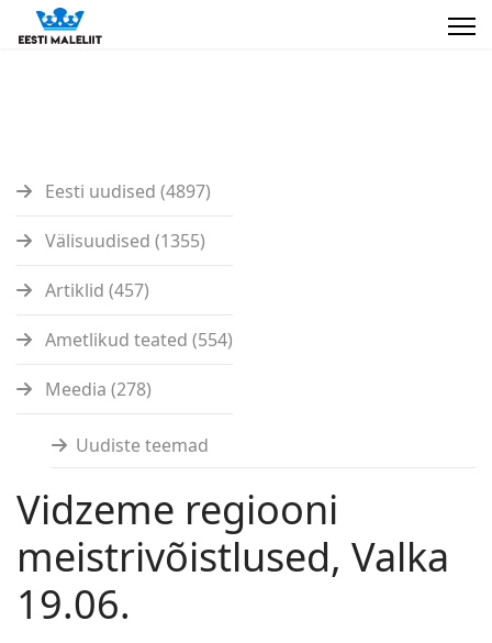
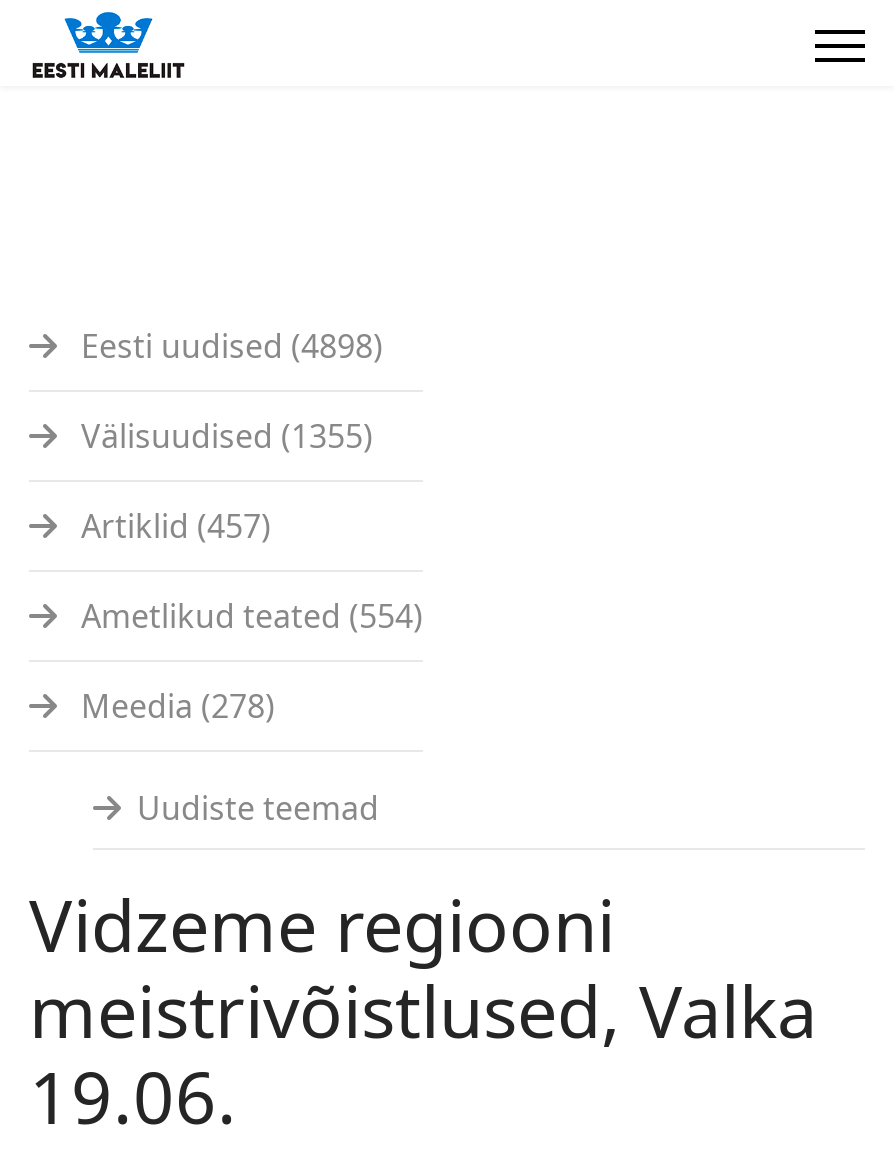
- Eesti uudised (4897)
+ Eesti uudised (4898)
